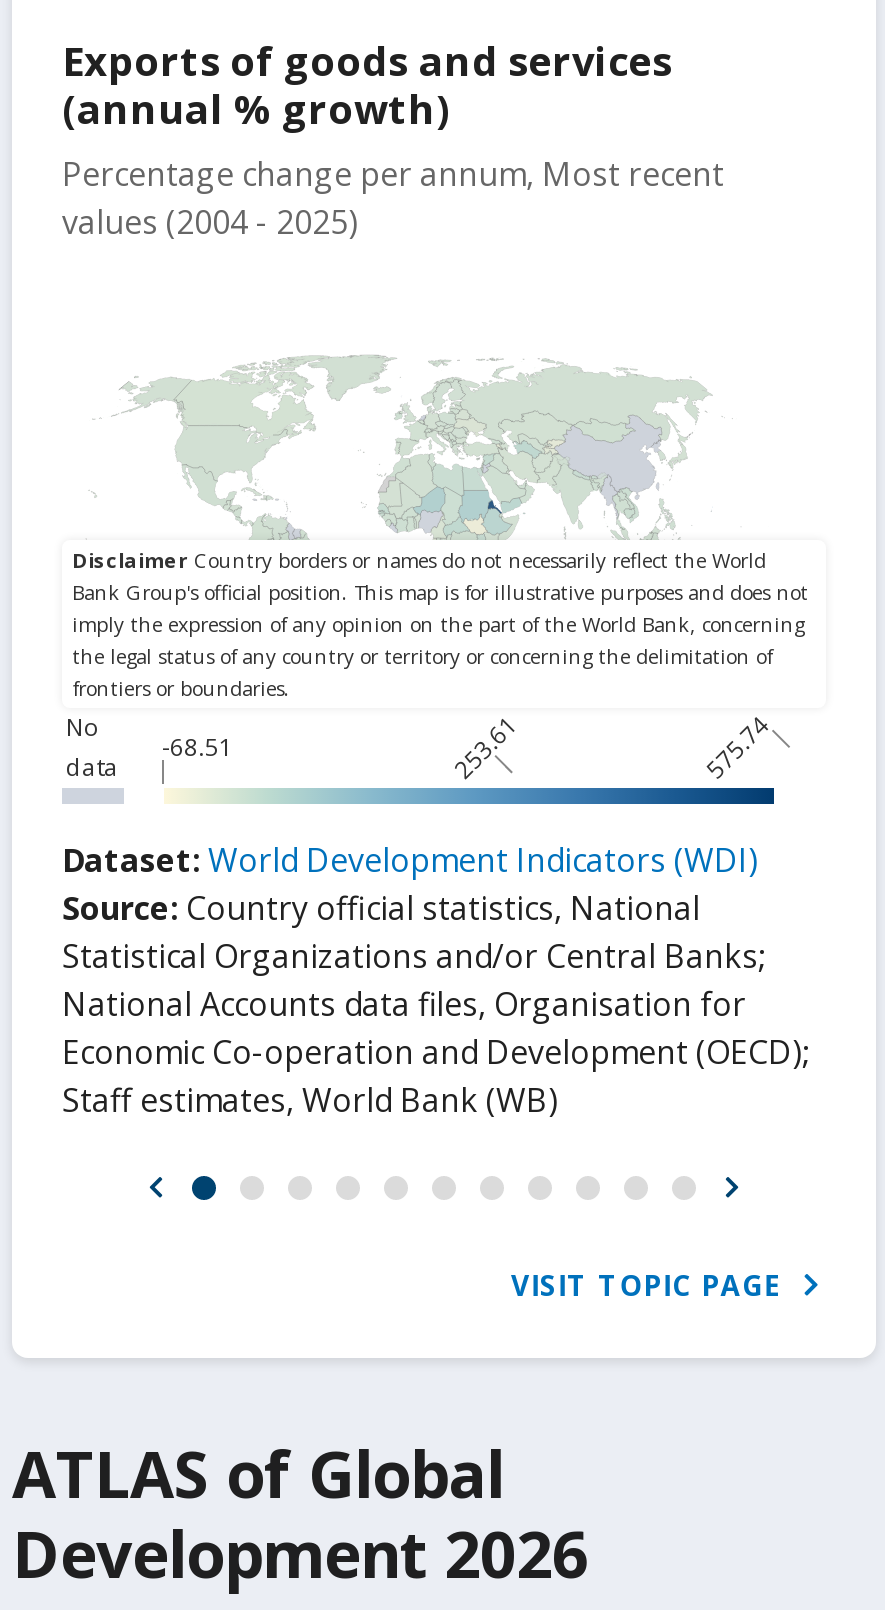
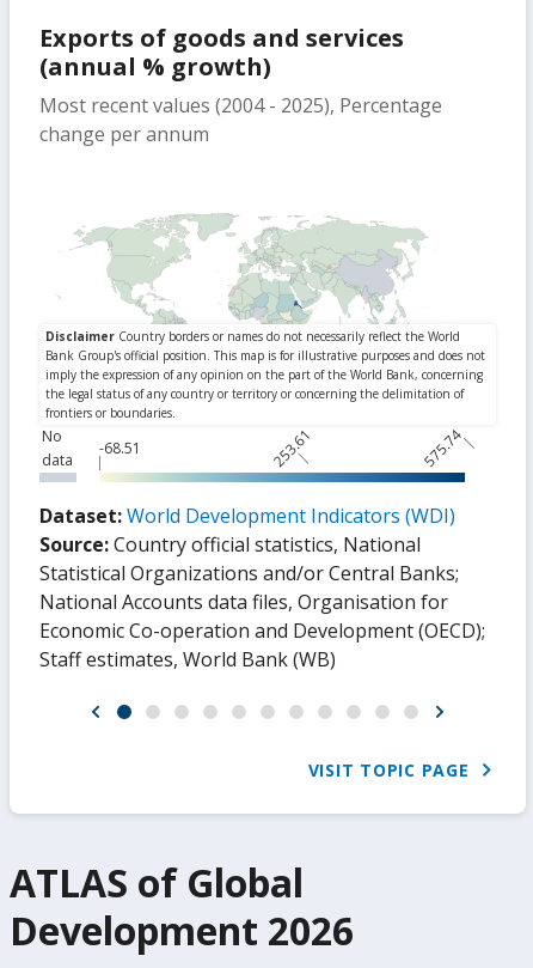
- Percentage change per annum, Most recent
- values (2004 - 2025)
+ Most recent values (2004 - 2025), Percentage
+ change per annum
